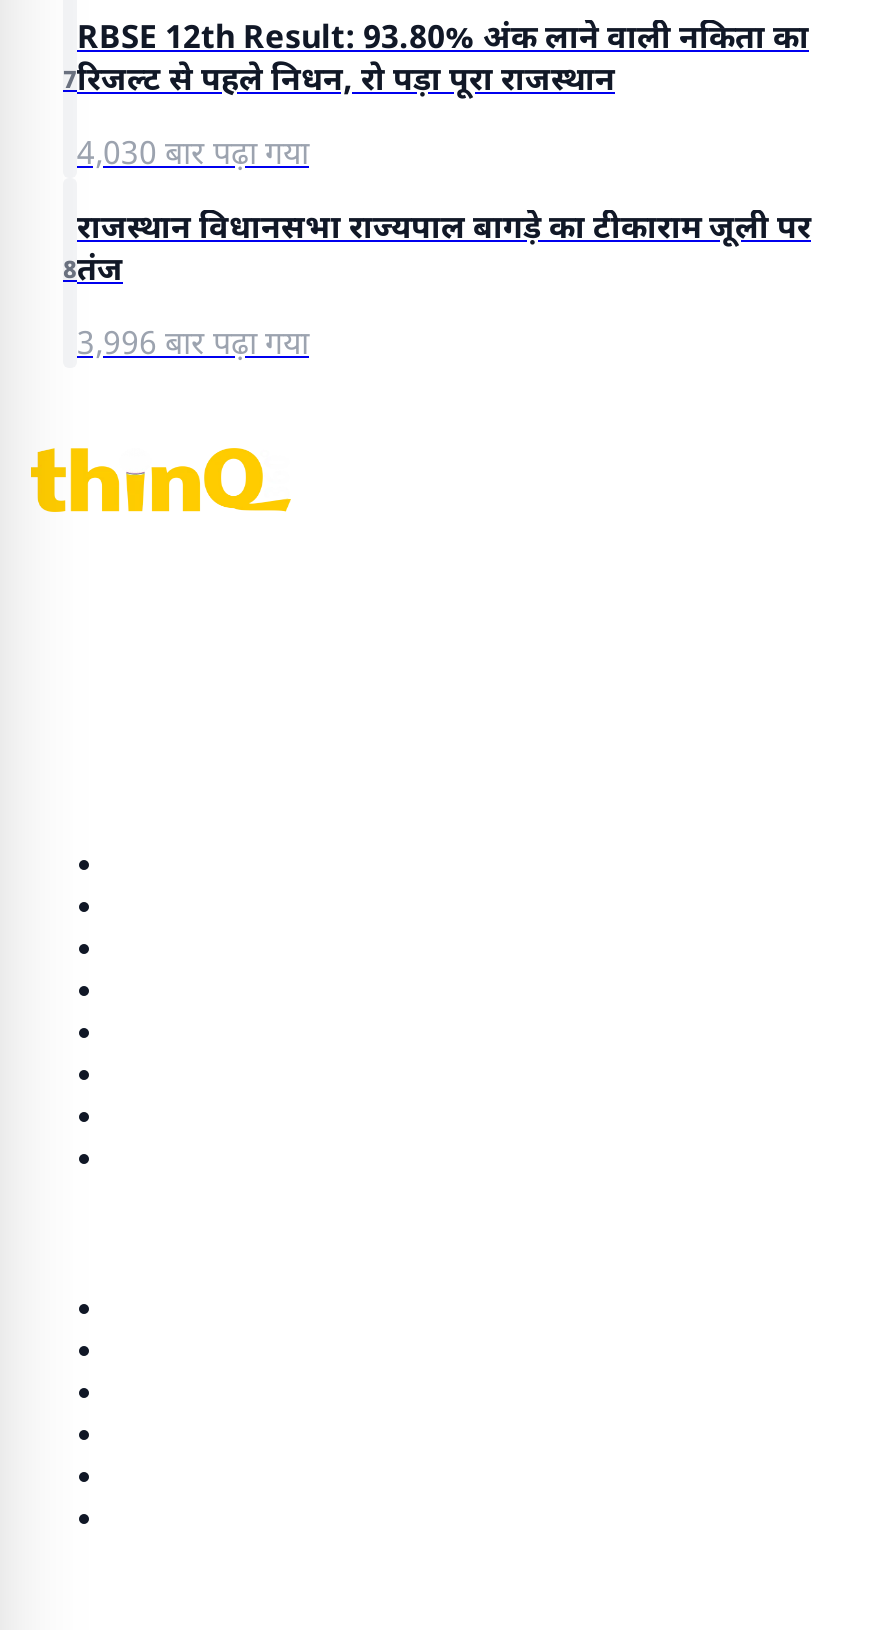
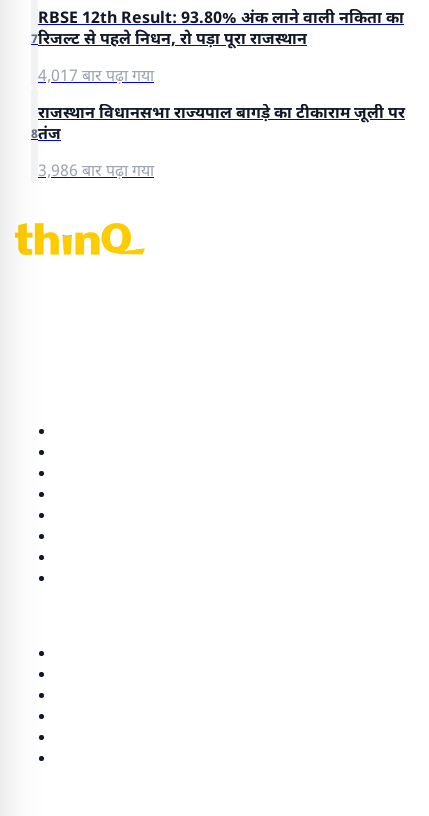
- 4,030 बार पढ़ा गया
+ 4,017 बार पढ़ा गया

- 3,996 बार पढ़ा गया
+ 3,986 बार पढ़ा गया
